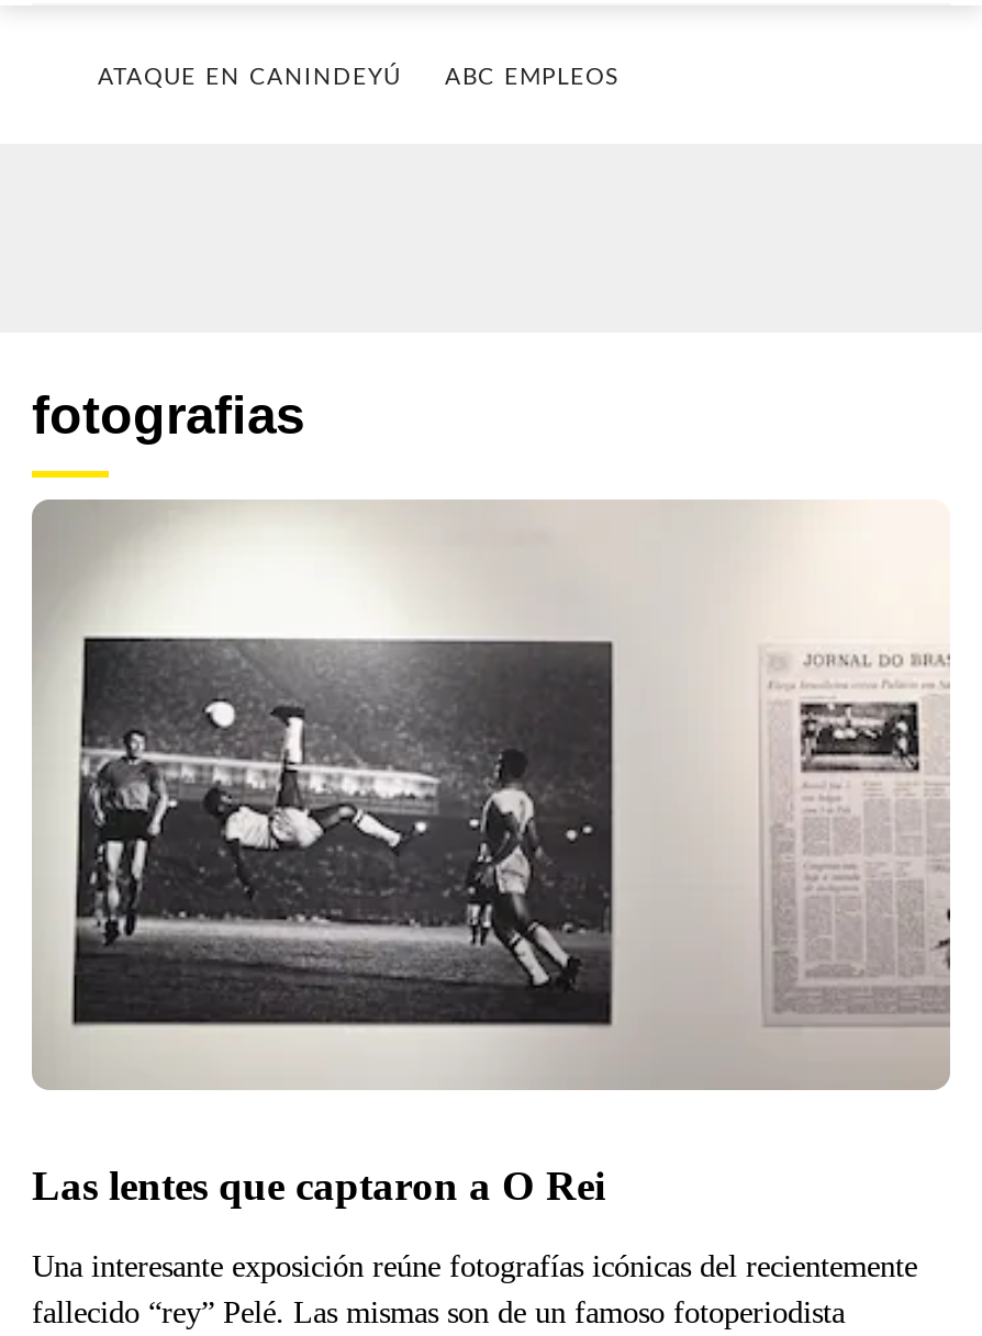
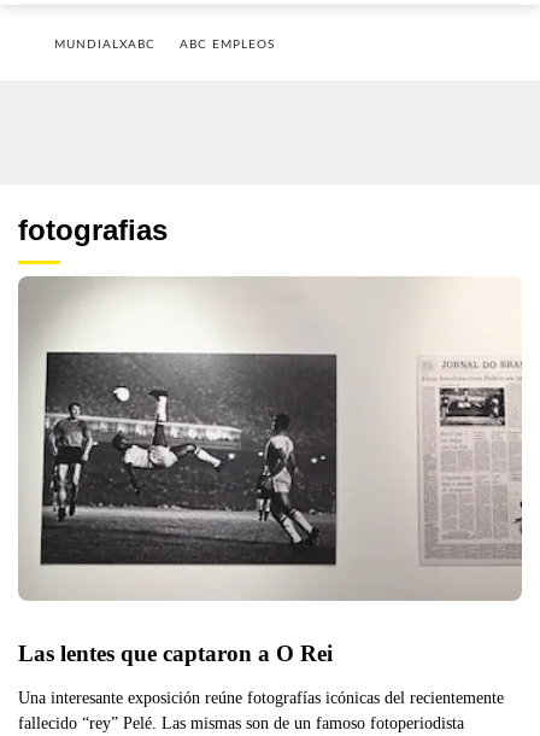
- ATAQUE EN CANINDEYÚ
+ MUNDIALXABC
